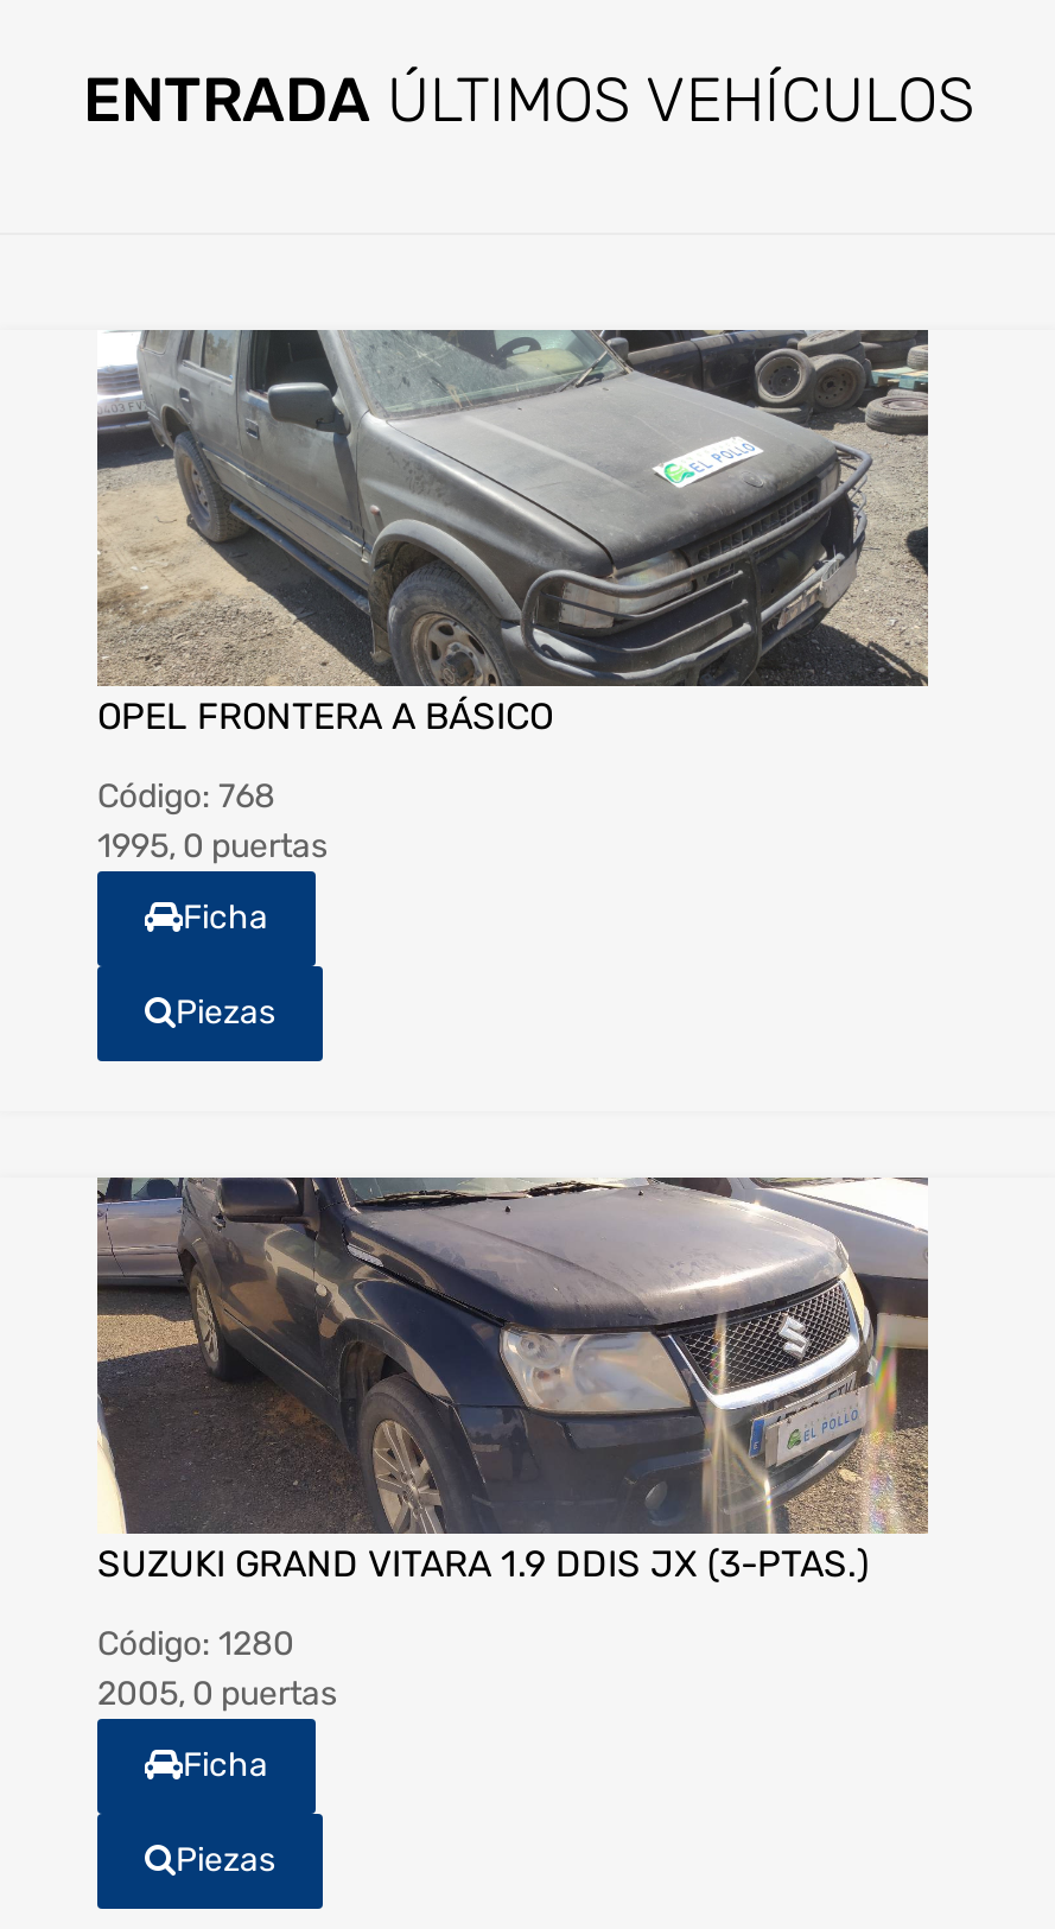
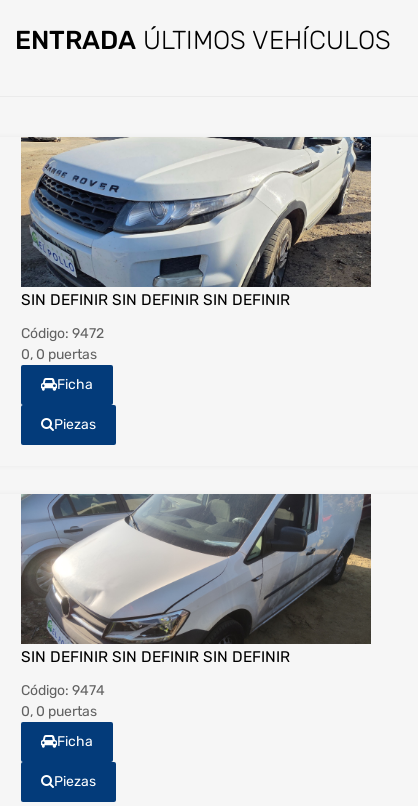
- [image]
- OPEL FRONTERA A BÁSICO
+ [image]
+ SIN DEFINIR SIN DEFINIR SIN DEFINIR

- Código: 768
- 1995, 0 puertas
+ Código: 9472
+ 0, 0 puertas

- [image]
- SUZUKI GRAND VITARA 1.9 DDIS JX (3-PTAS.)
+ [image]
+ SIN DEFINIR SIN DEFINIR SIN DEFINIR

- Código: 1280
- 2005, 0 puertas
+ Código: 9474
+ 0, 0 puertas
